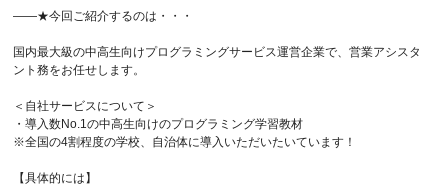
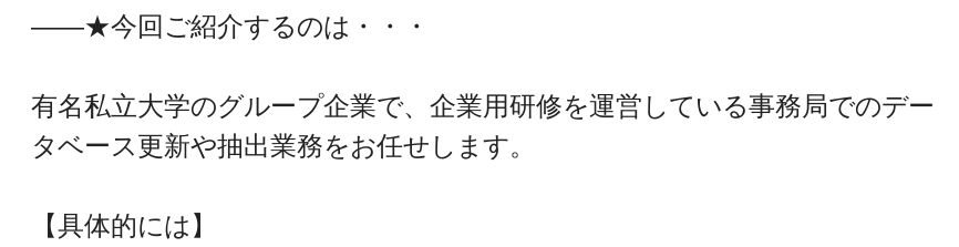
- 国内最大級の中高生向けプログラミングサービス運営企業で、営業アシスタ
- ント務をお任せします。
- ＜自社サービスについて＞
- ・導入数No.1の中高生向けのプログラミング学習教材
- ※全国の4割程度の学校、自治体に導入いただいたいています！
+ 有名私立大学のグループ企業で、企業用研修を運営している事務局でのデー
+ タベース更新や抽出業務をお任せします。
